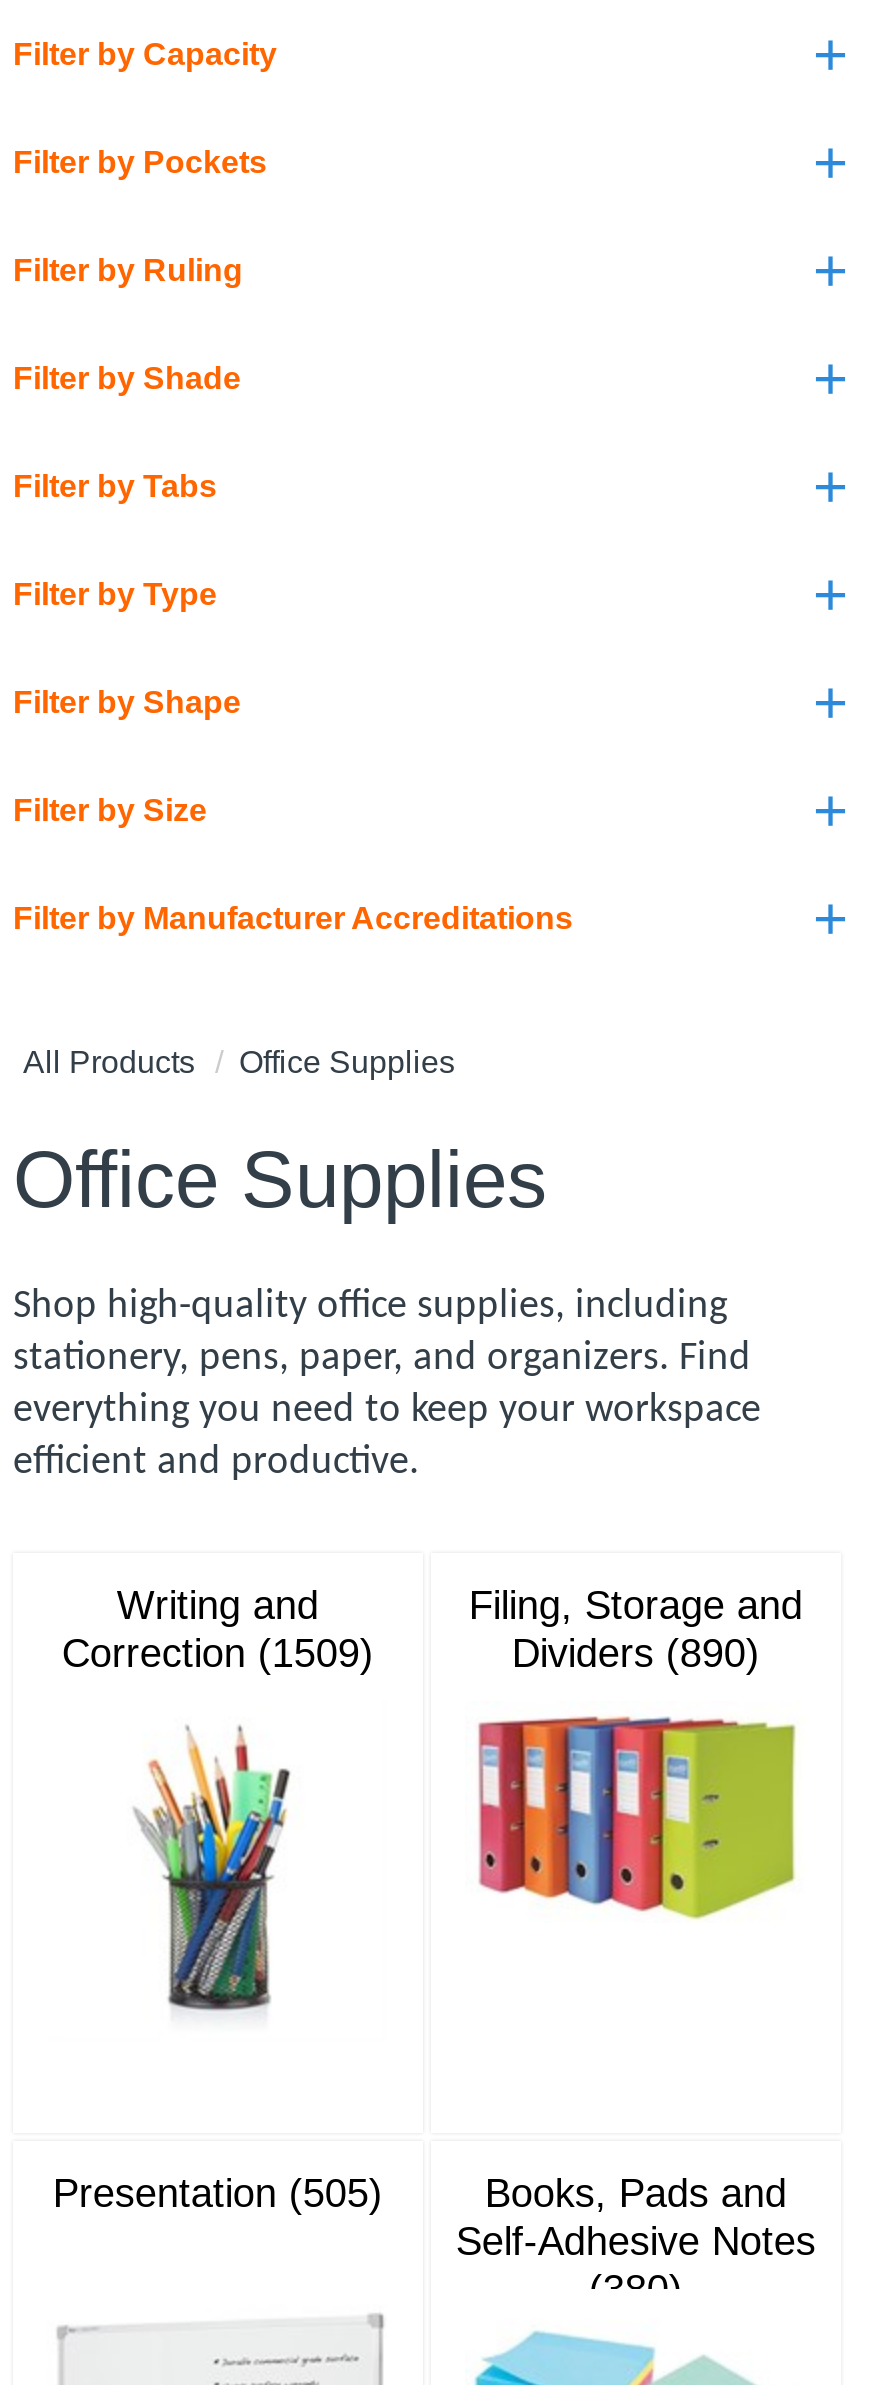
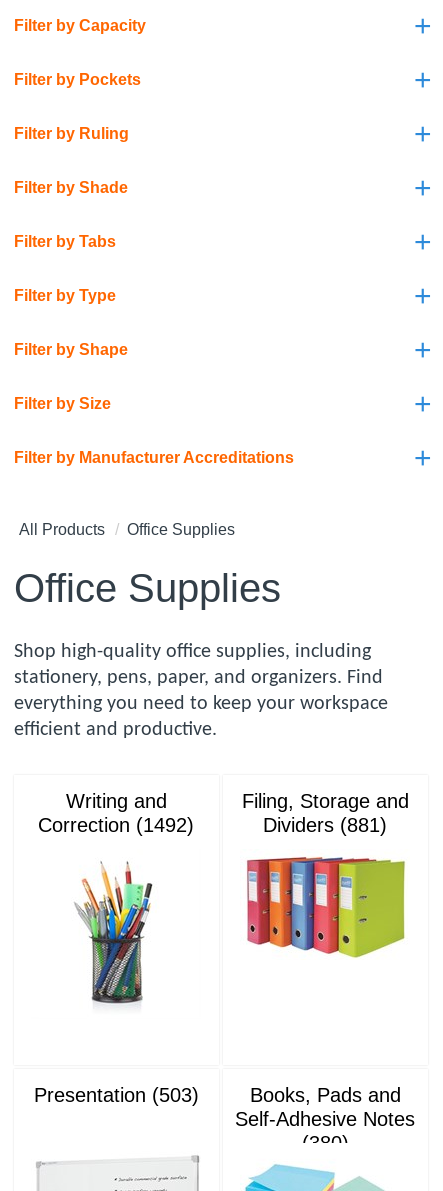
- Correction (1509)
+ Correction (1492)

- Dividers (890)
+ Dividers (881)

- Presentation (505)
+ Presentation (503)
